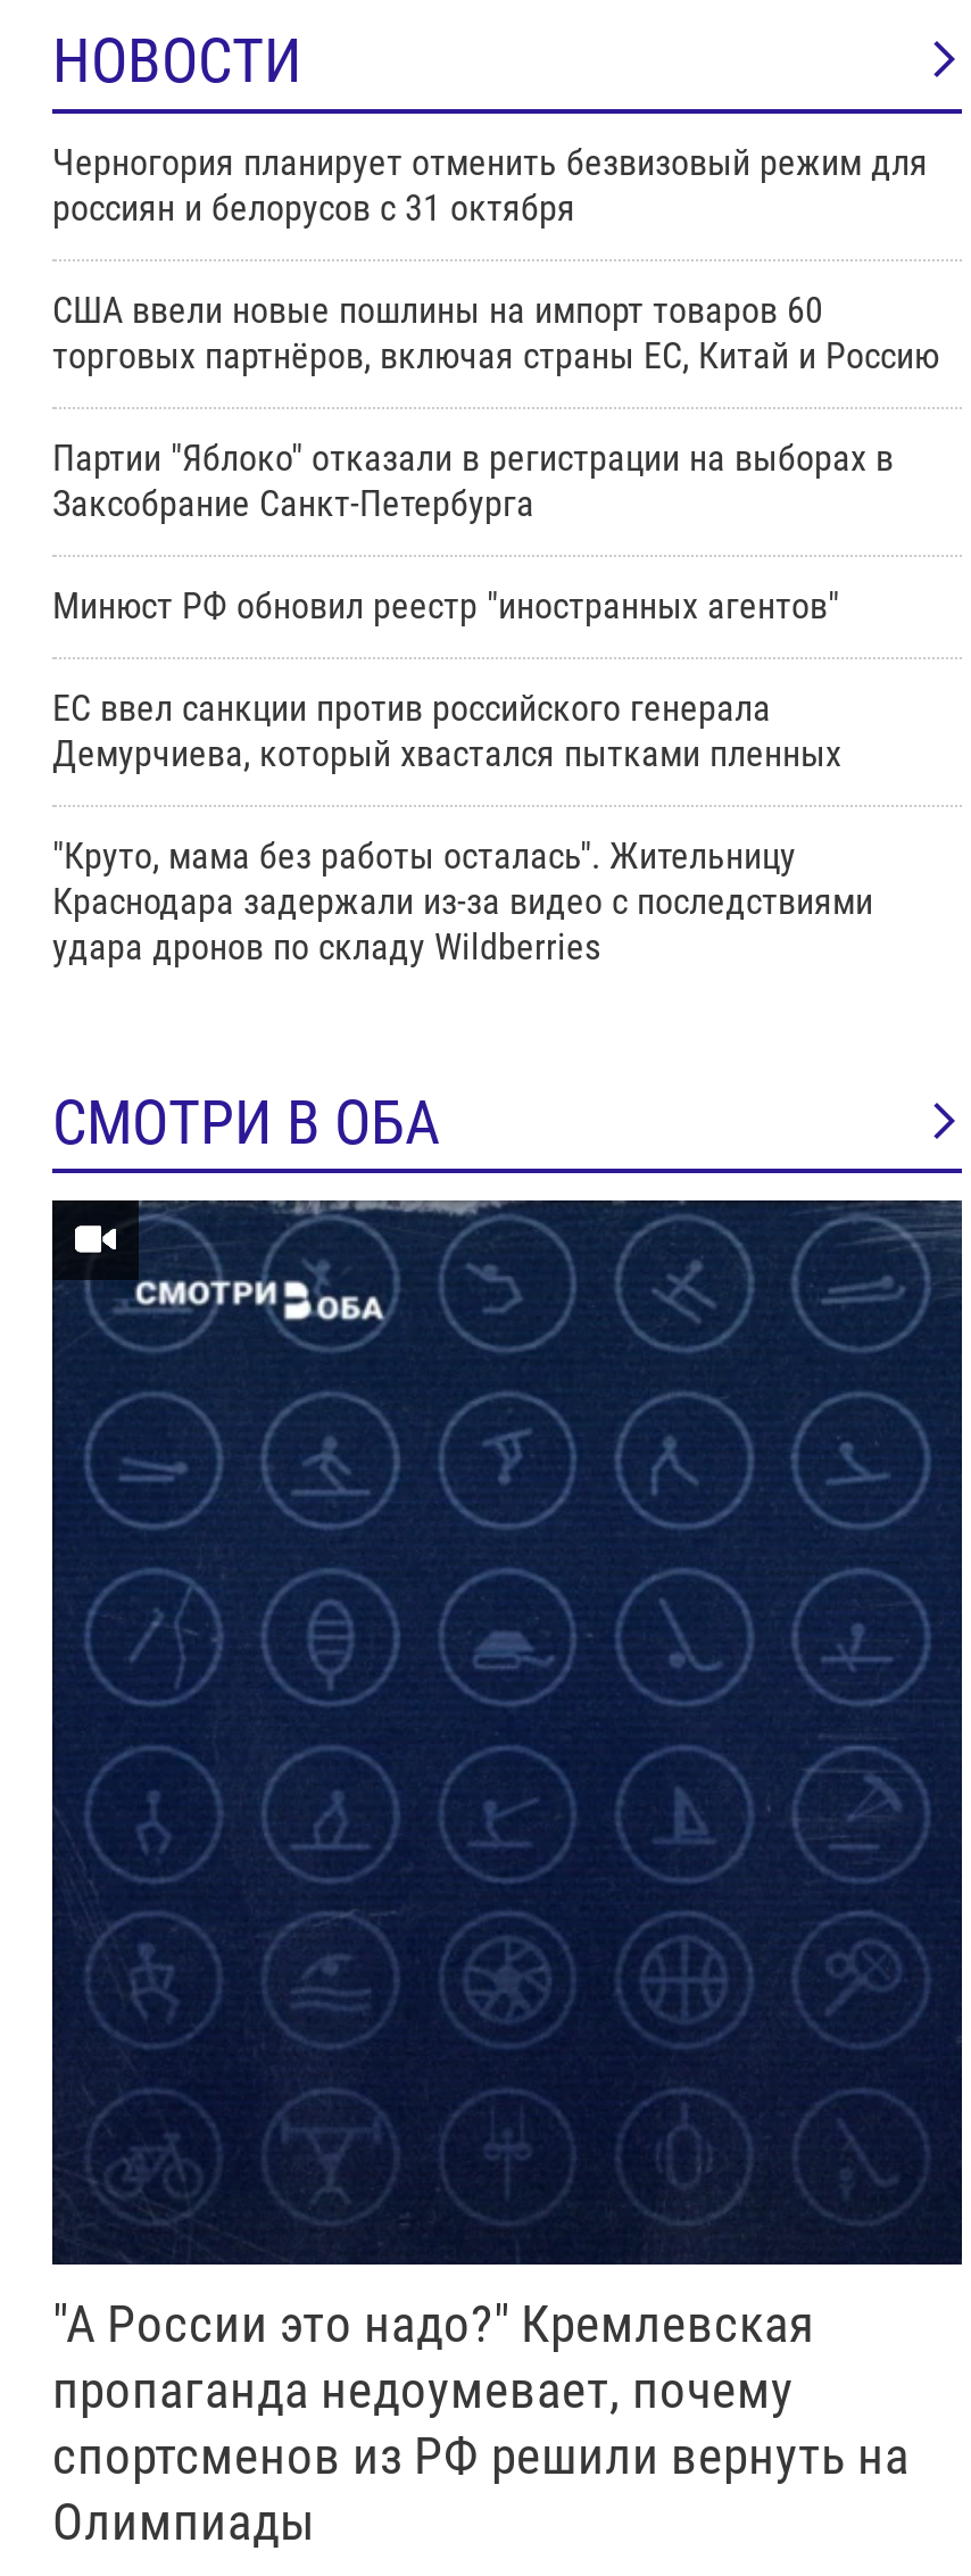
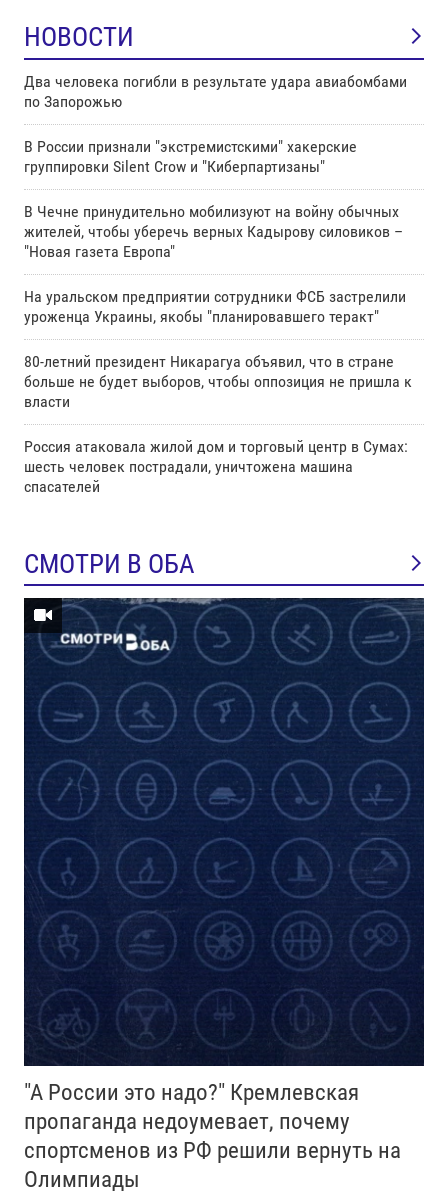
- Черногория планирует отменить безвизовый режим для
- россиян и белорусов с 31 октября
+ Два человека погибли в результате удара авиабомбами
+ по Запорожью

- США ввели новые пошлины на импорт товаров 60
- торговых партнёров, включая страны ЕС, Китай и Россию
+ В России признали "экстремистскими" хакерские
+ группировки Silent Crow и "Киберпартизаны"

- Партии "Яблоко" отказали в регистрации на выборах в
- Заксобрание Санкт-Петербурга
+ В Чечне принудительно мобилизуют на войну обычных
+ жителей, чтобы уберечь верных Кадырову силовиков –
+ "Новая газета Европа"

- Минюст РФ обновил реестр "иностранных агентов"
+ На уральском предприятии сотрудники ФСБ застрелили
+ уроженца Украины, якобы "планировавшего теракт"

- ЕС ввел санкции против российского генерала
- Демурчиева, который хвастался пытками пленных
+ 80-летний президент Никарагуа объявил, что в стране
+ больше не будет выборов, чтобы оппозиция не пришла к
+ власти

- "Круто, мама без работы осталась". Жительницу
- Краснодара задержали из-за видео с последствиями
- удара дронов по складу Wildberries
+ Россия атаковала жилой дом и торговый центр в Сумах:
+ шесть человек пострадали, уничтожена машина
+ спасателей
